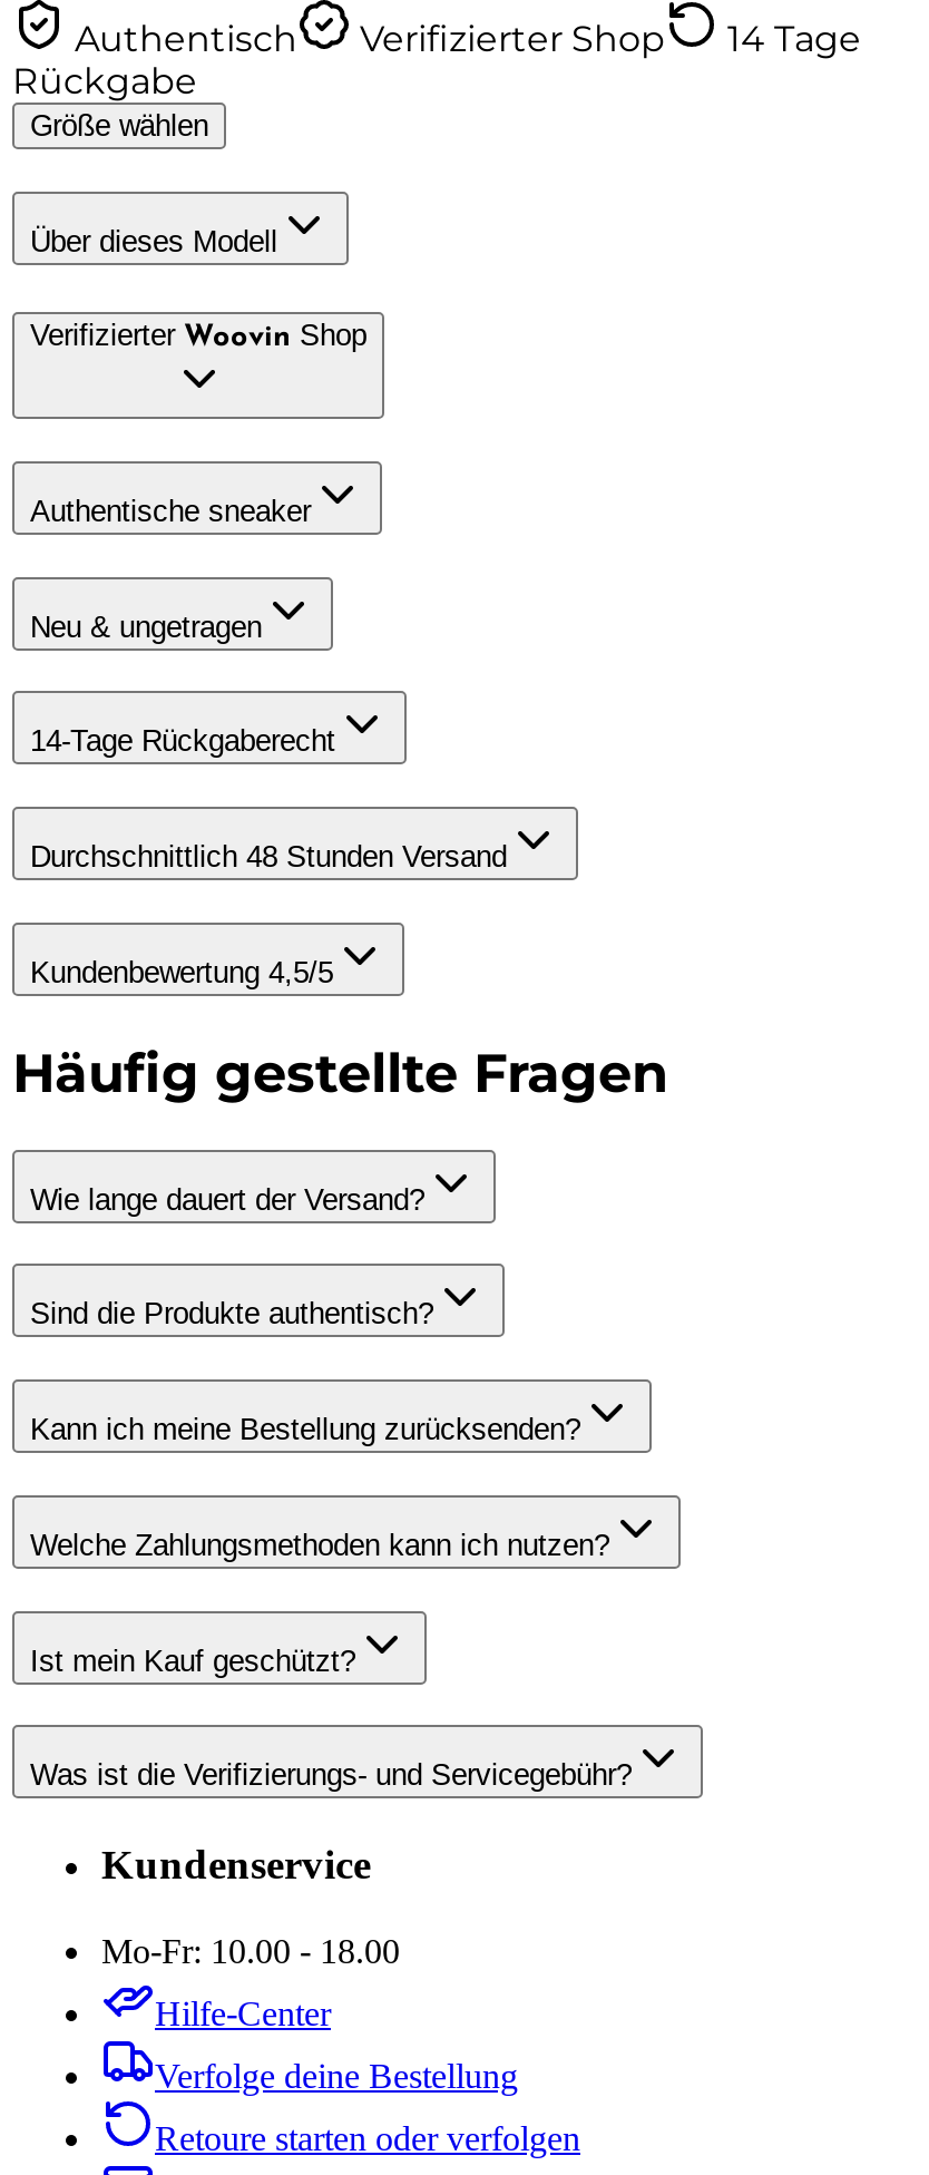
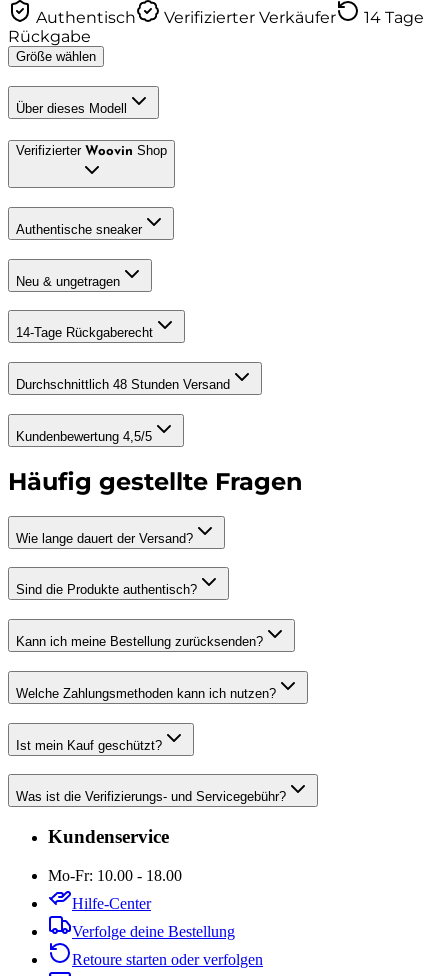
- Verifizierter Shop
+ Verifizierter Verkäufer
